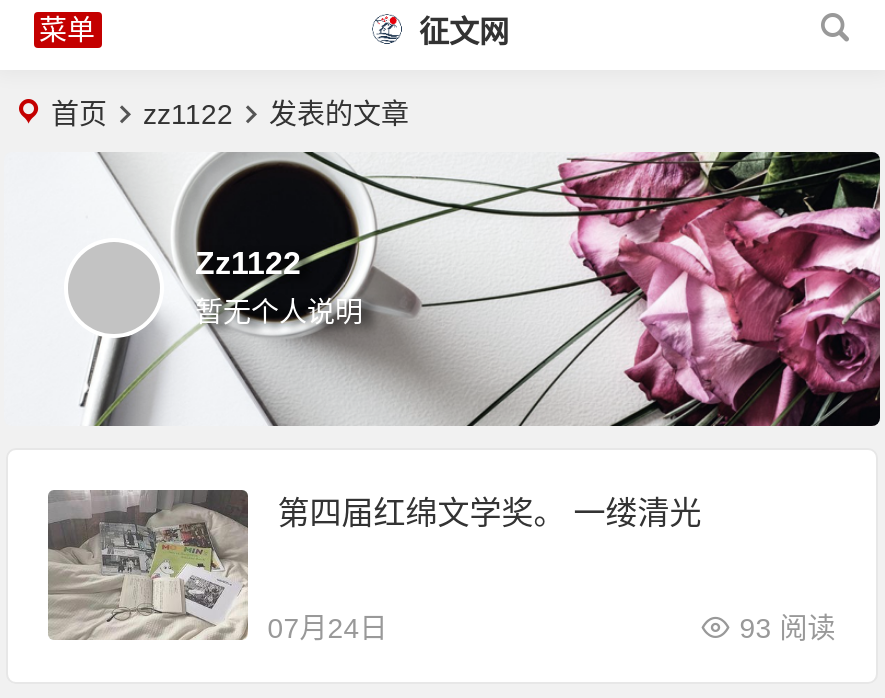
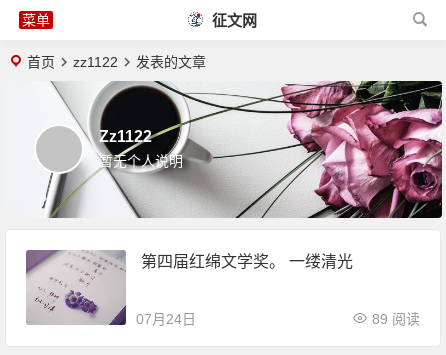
- [image]
+ [image]

- 93 阅读
+ 89 阅读
